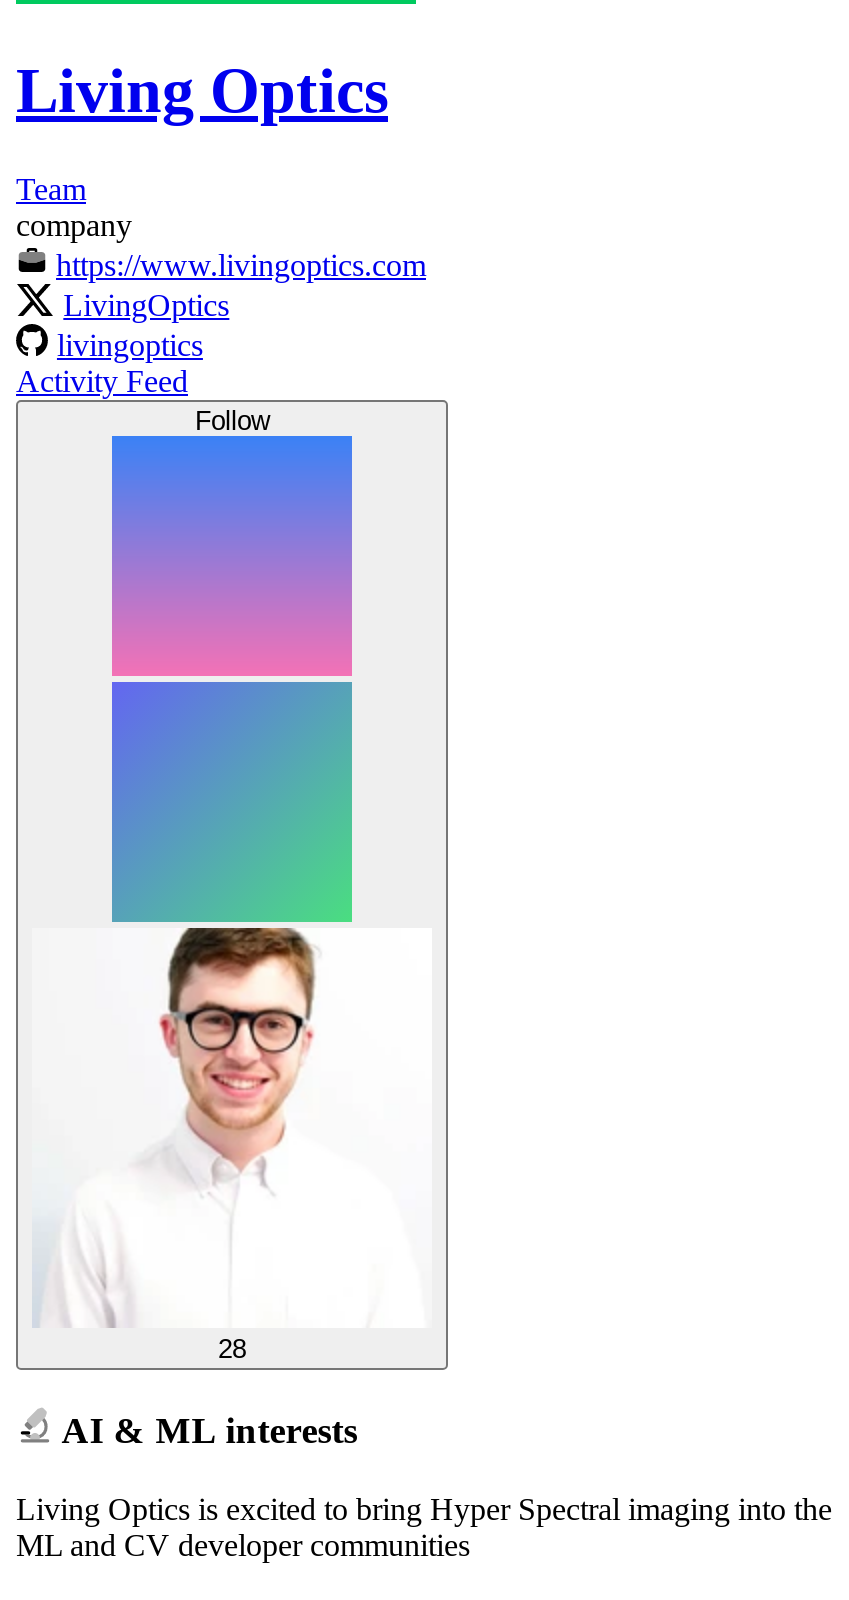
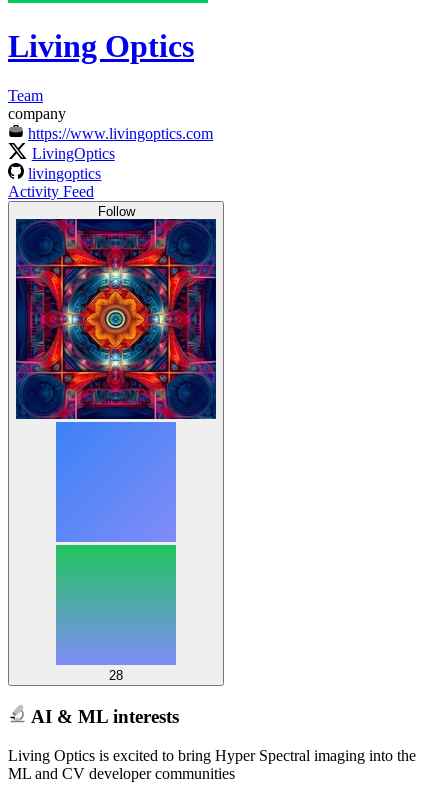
- [image]
+ [image]
